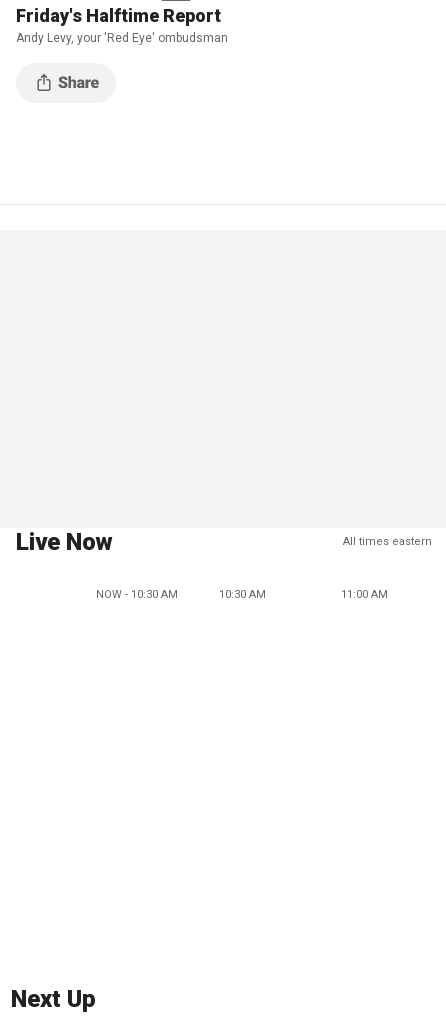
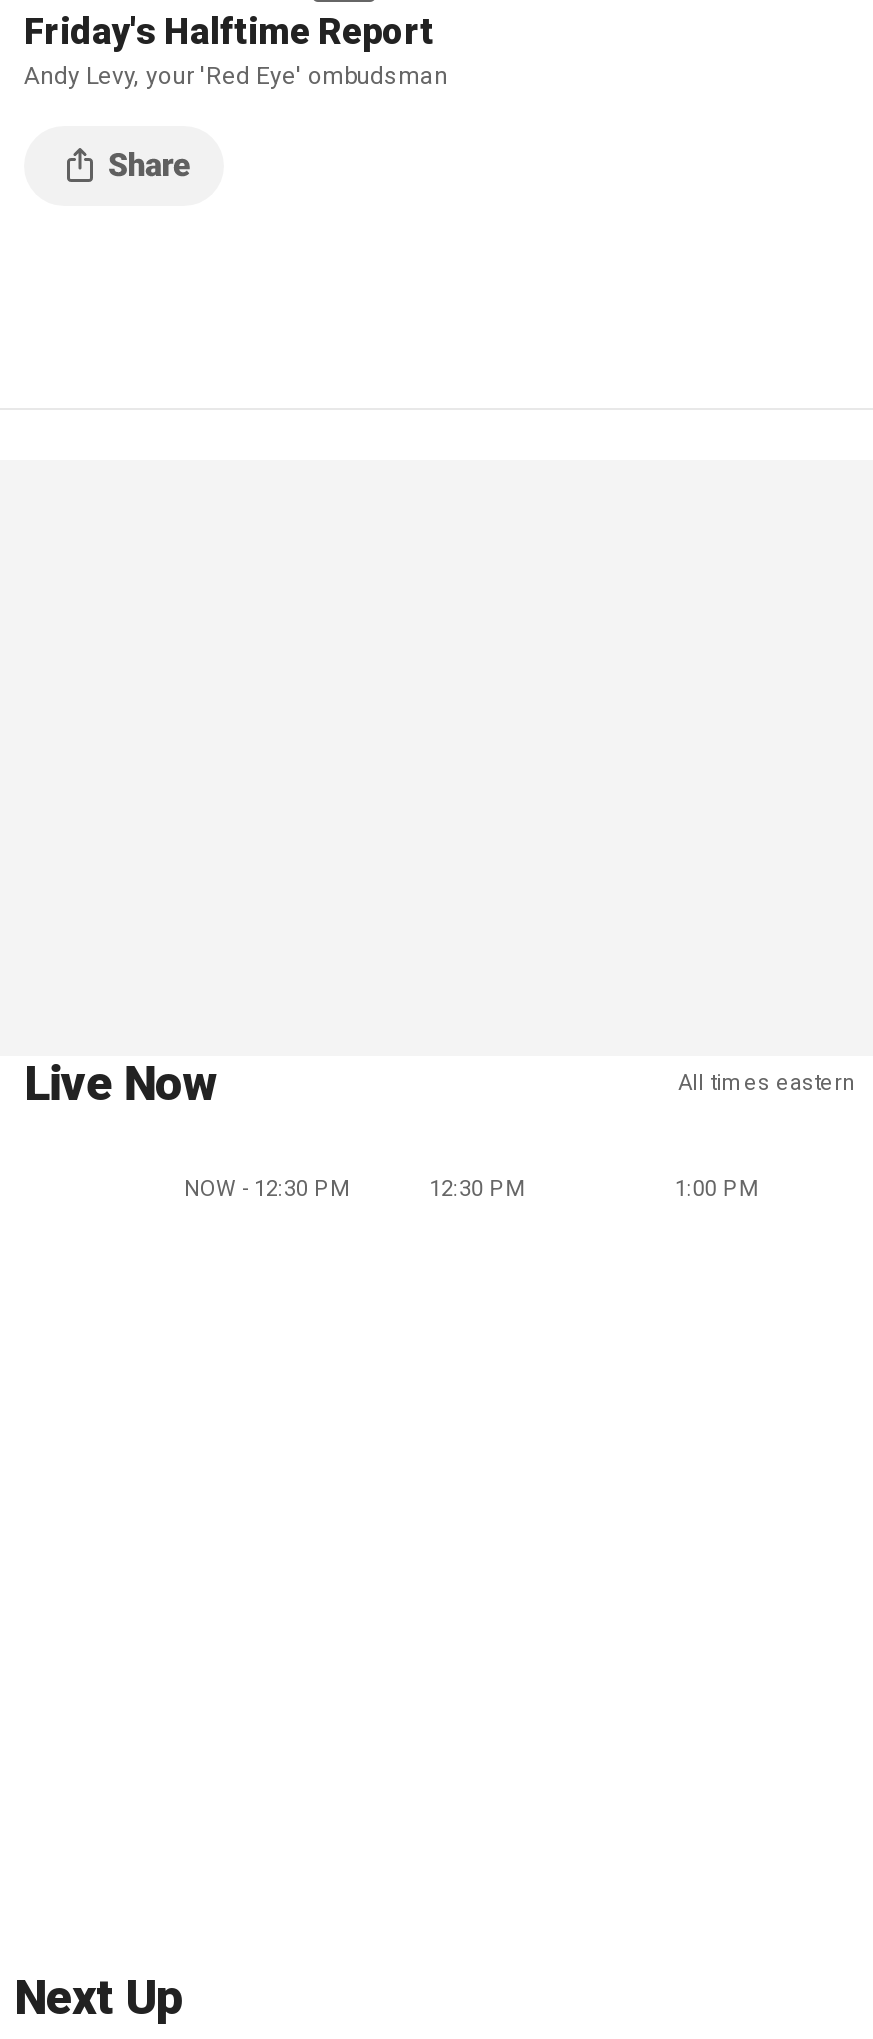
- NOW - 10:30 AM
- 10:30 AM
- 11:00 AM
+ NOW - 12:30 PM
+ 12:30 PM
+ 1:00 PM
